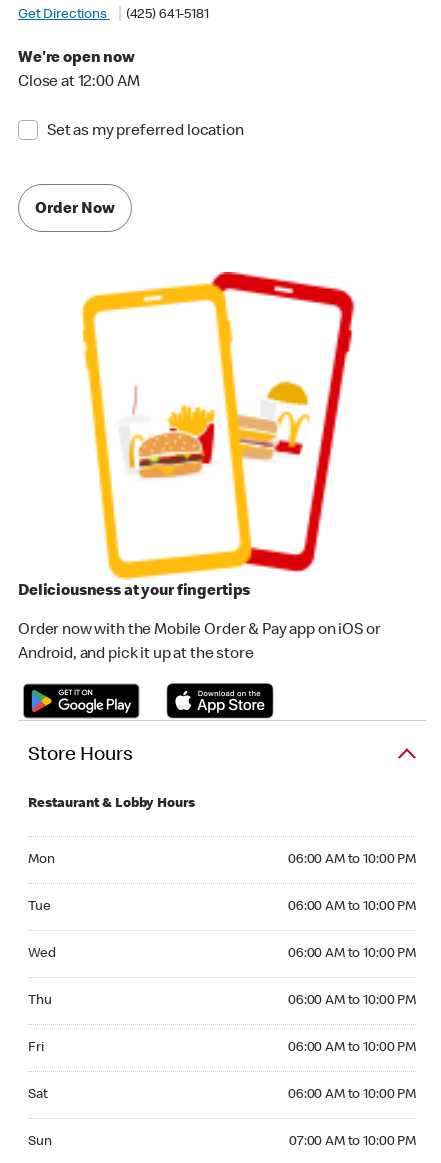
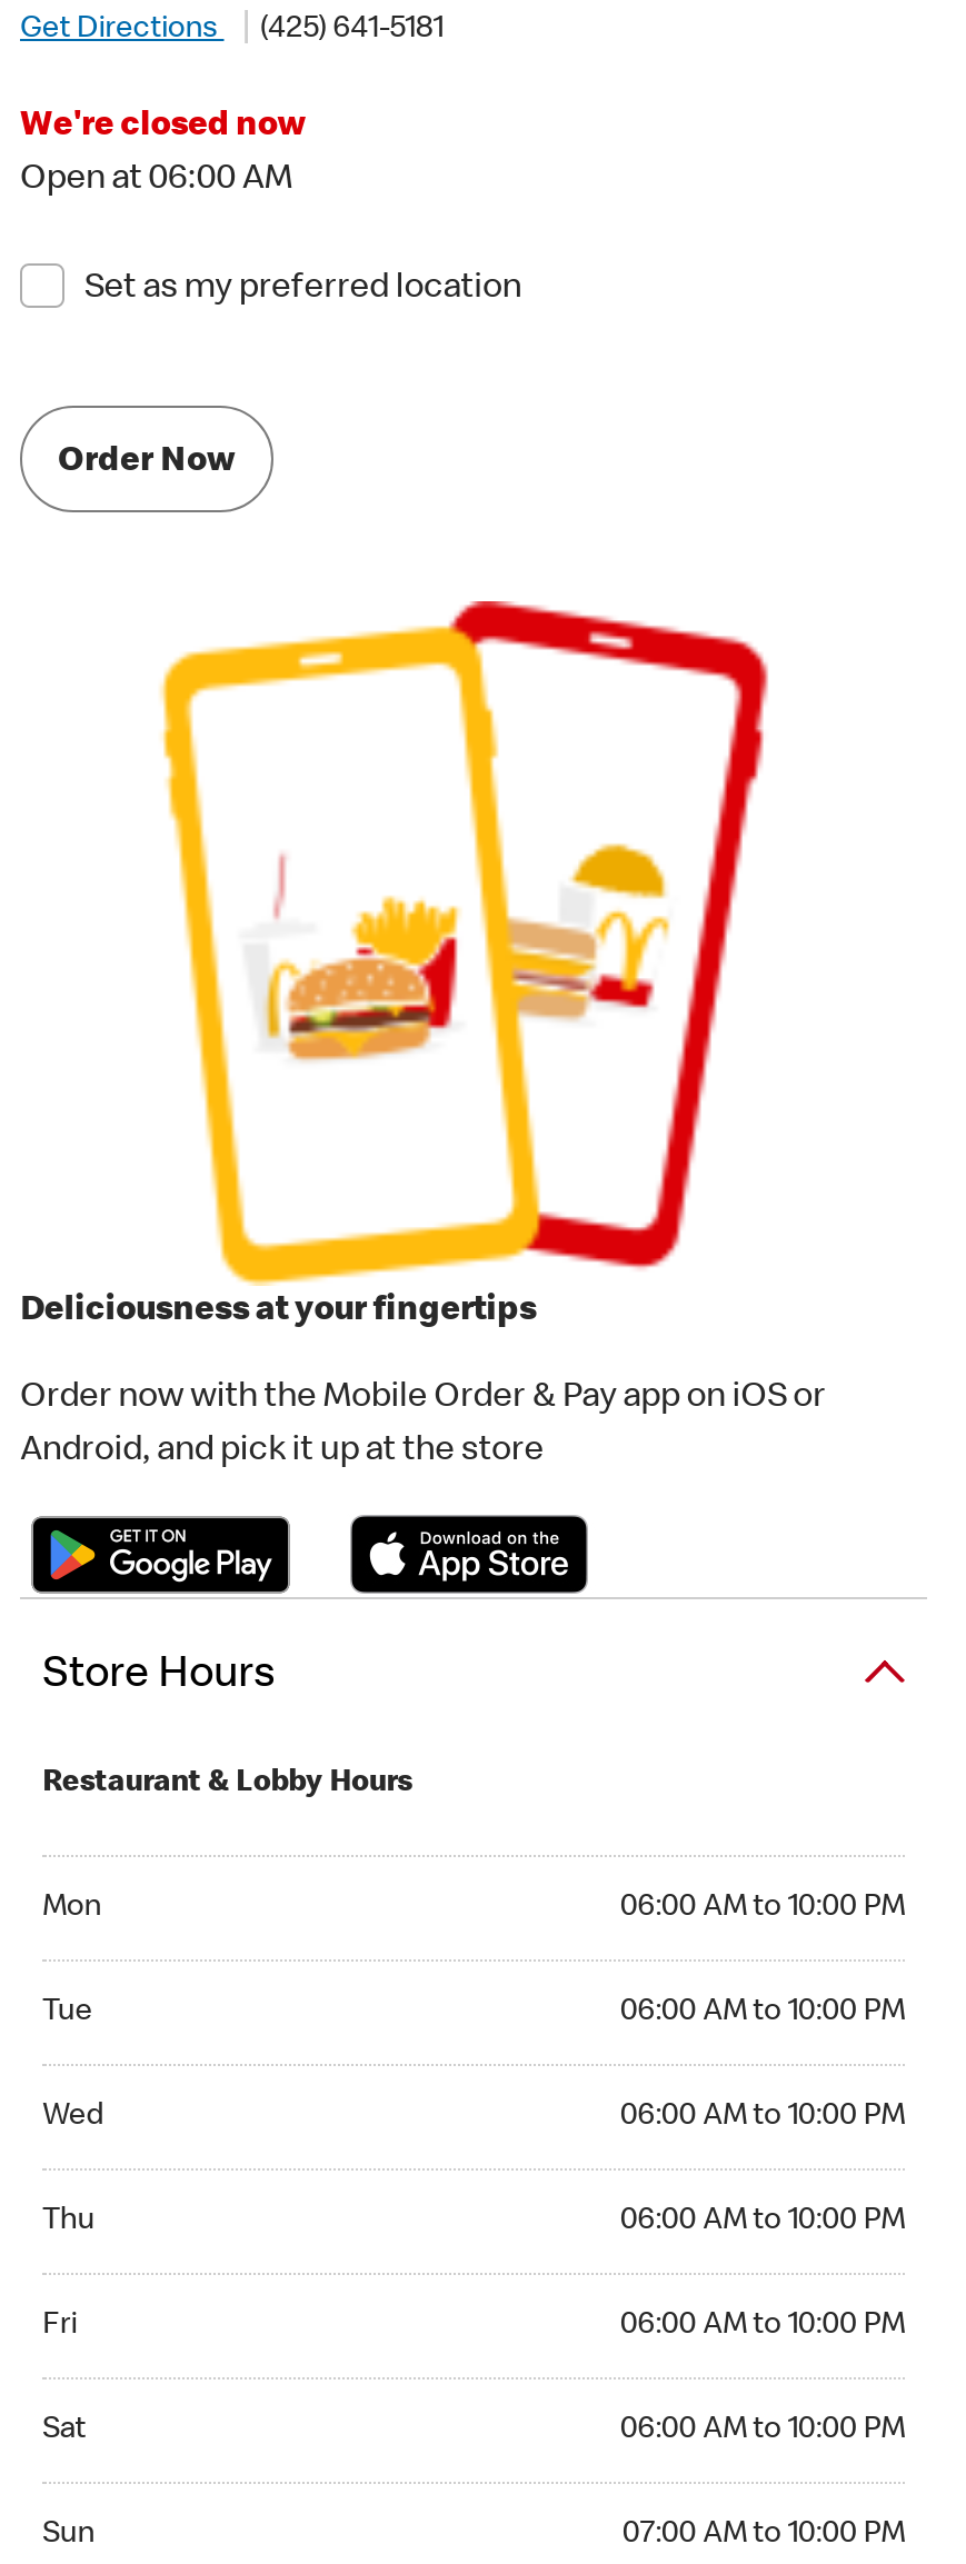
- We're open now
+ We're closed now

- Close at 12:00 AM
+ Open at 06:00 AM
